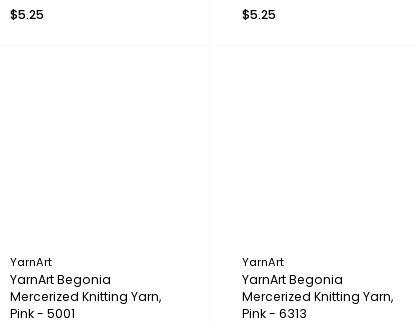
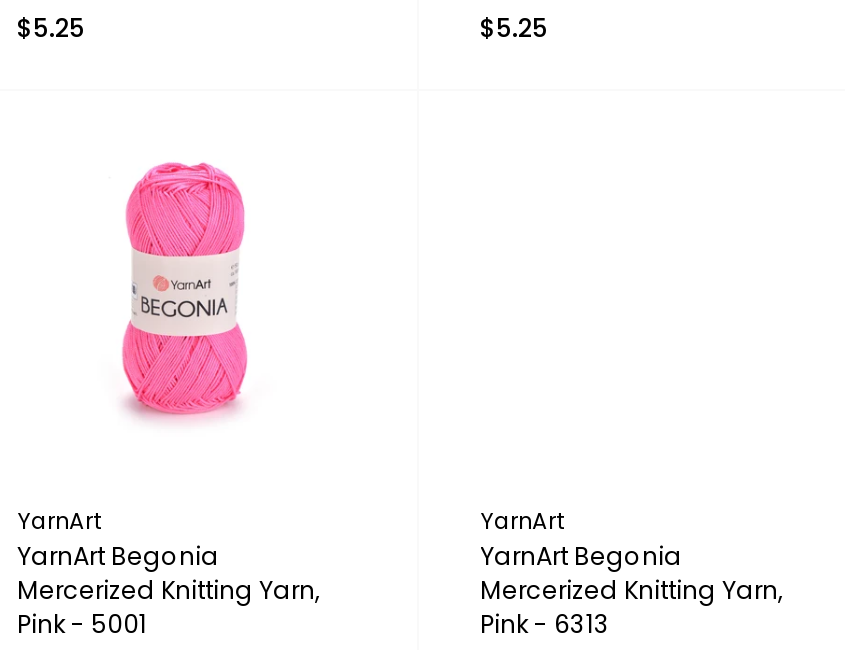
+ [image]
